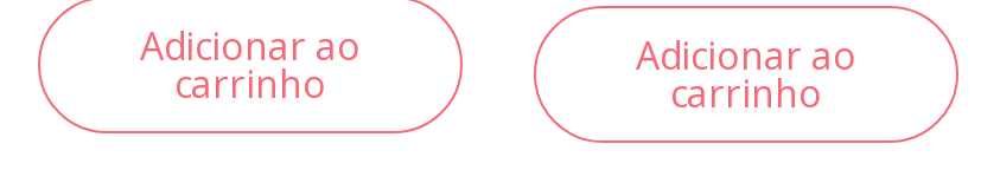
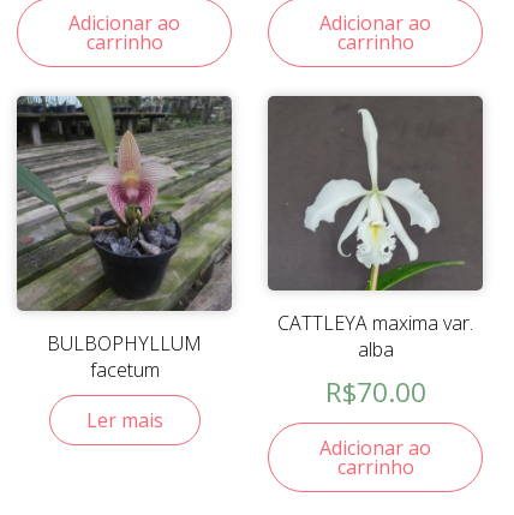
+ Adicionar ao
+ carrinho

+ [image]
+ BULBOPHYLLUM
+ facetum
+ Ler mais

+ [image]
+ CATTLEYA maxima var.
+ alba
+ R$70.00
